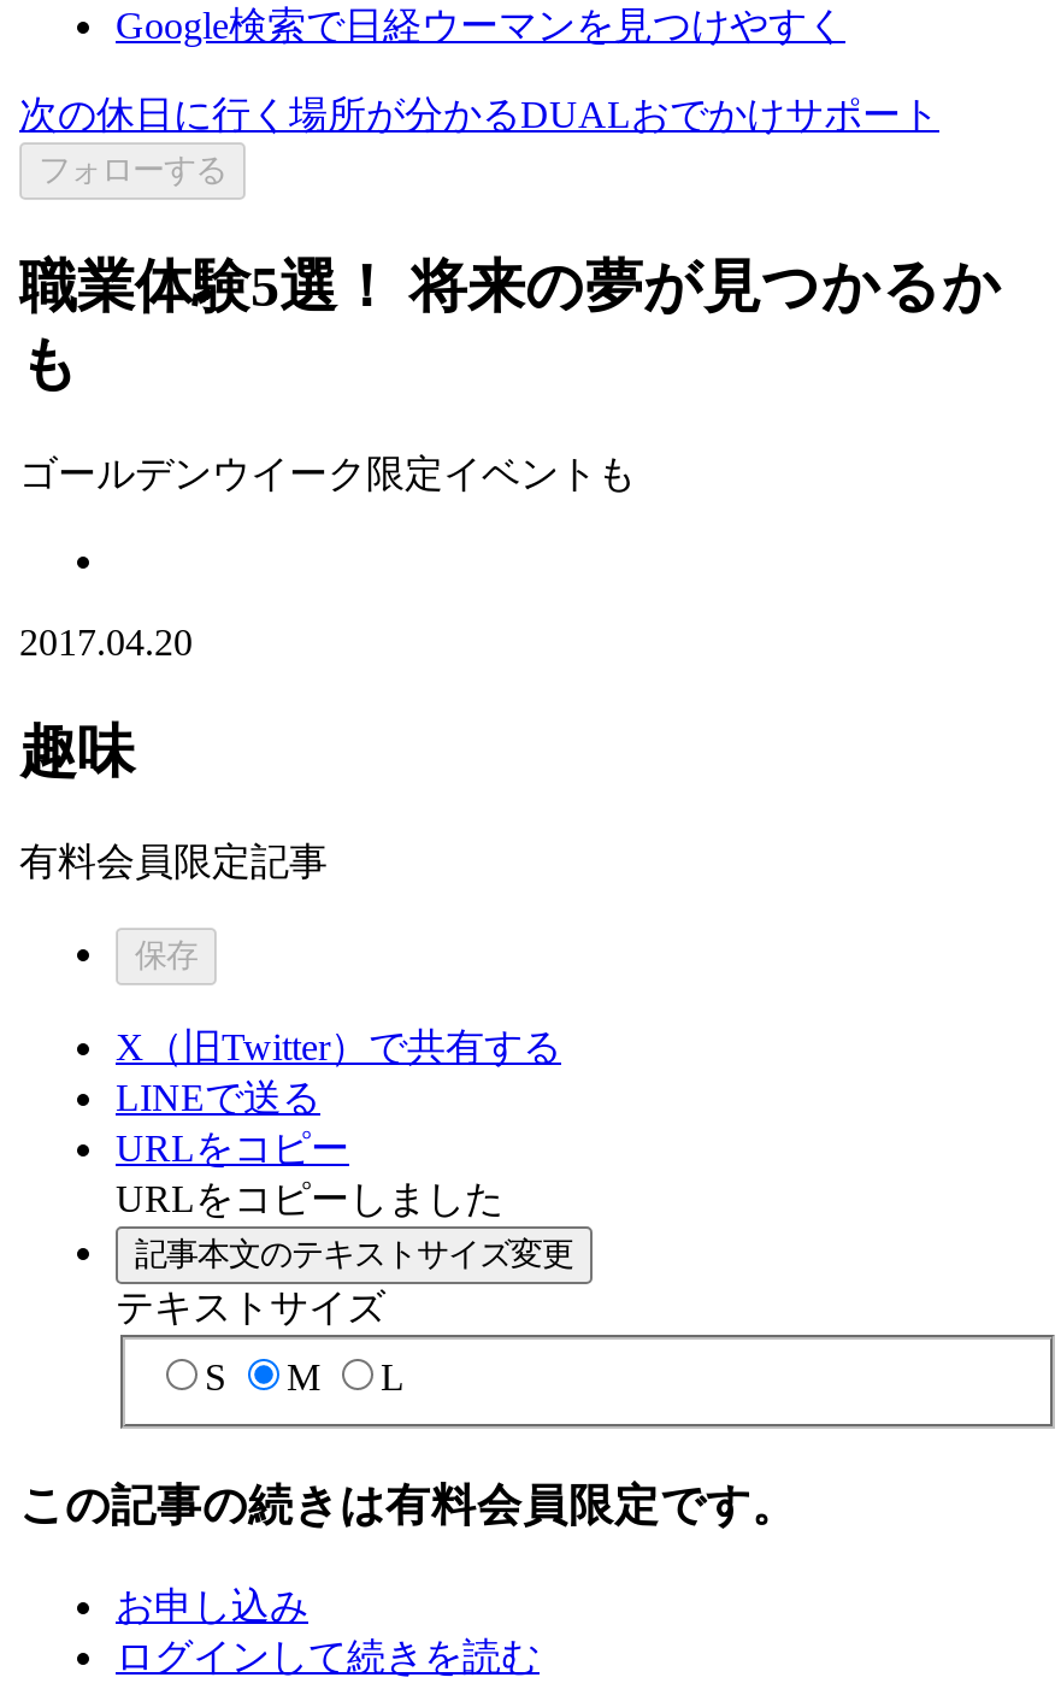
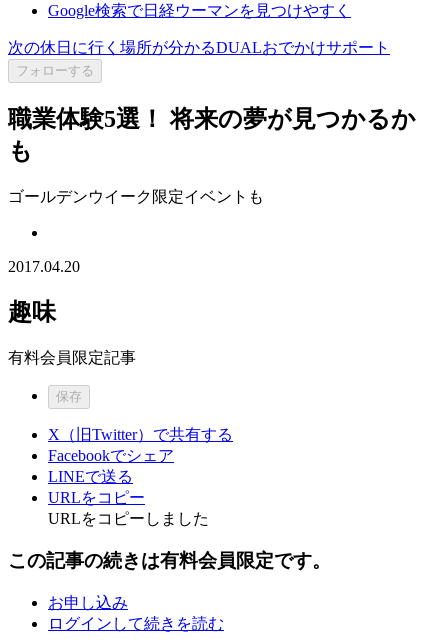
+ Facebookでシェア

moved down: LINEで送る | URLをコピー | URLをコピーしました

- 記事本文のテキストサイズ変更
- テキストサイズ
- S
- M
- L
